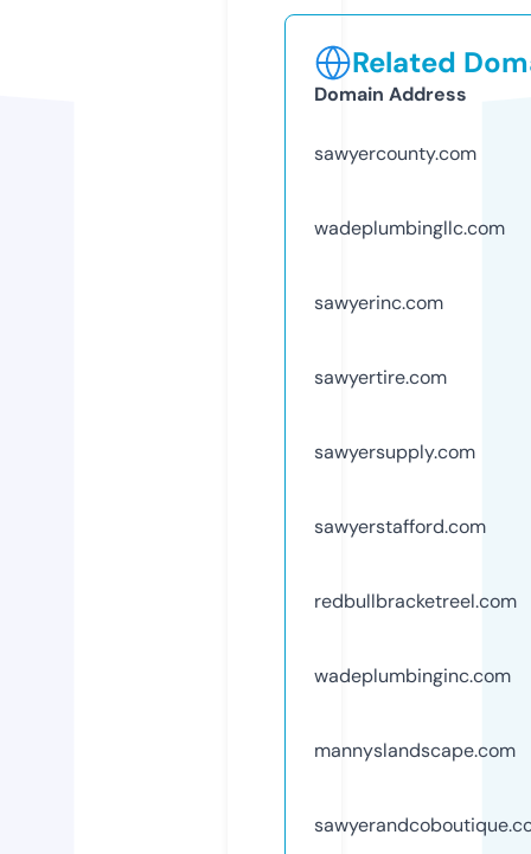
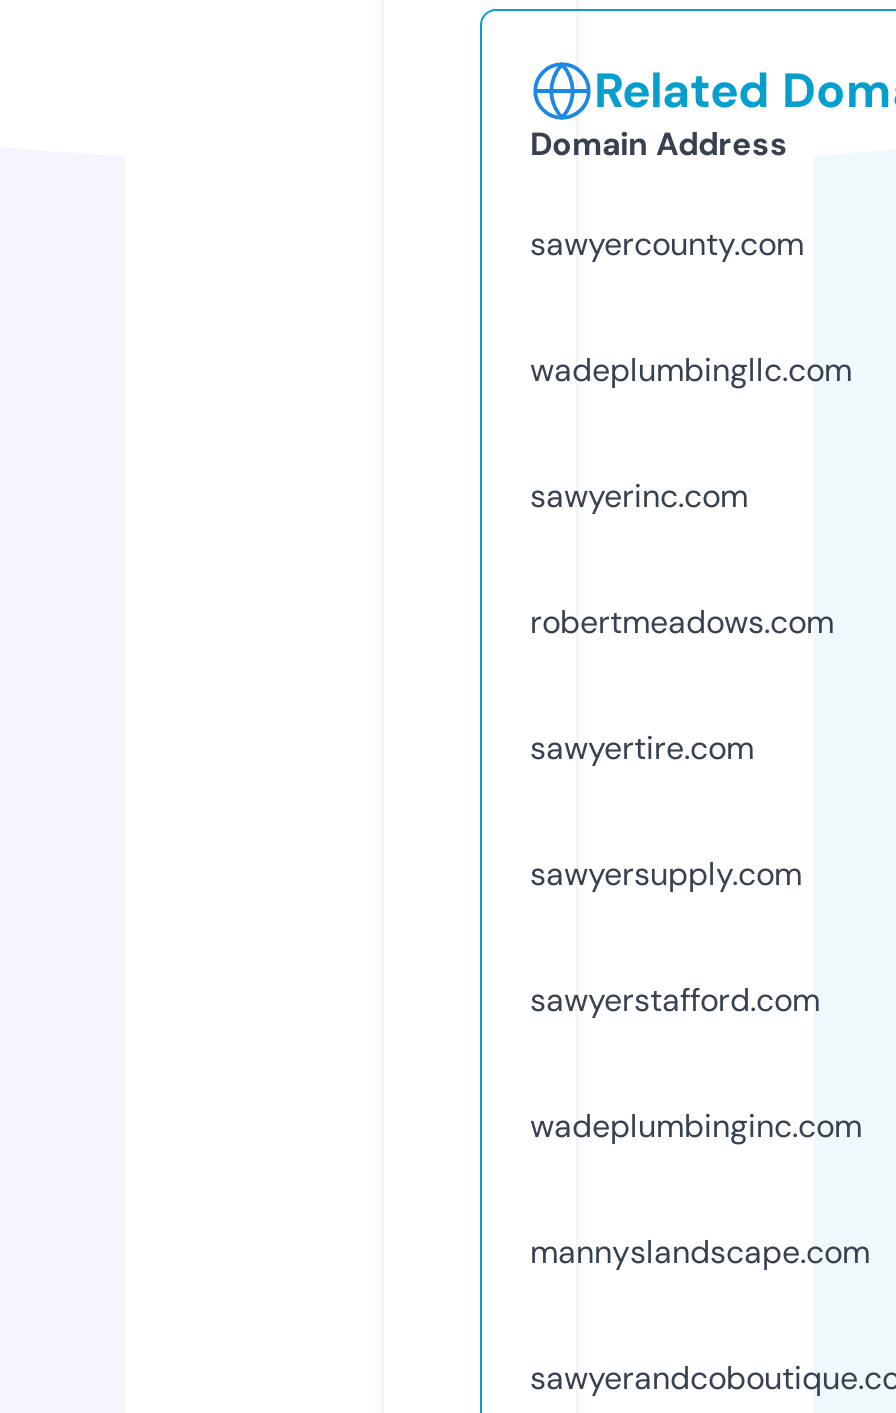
+ robertmeadows.com

moved down: sawyertire.com | sawyersupply.com | sawyerstafford.com

- redbullbracketreel.com
